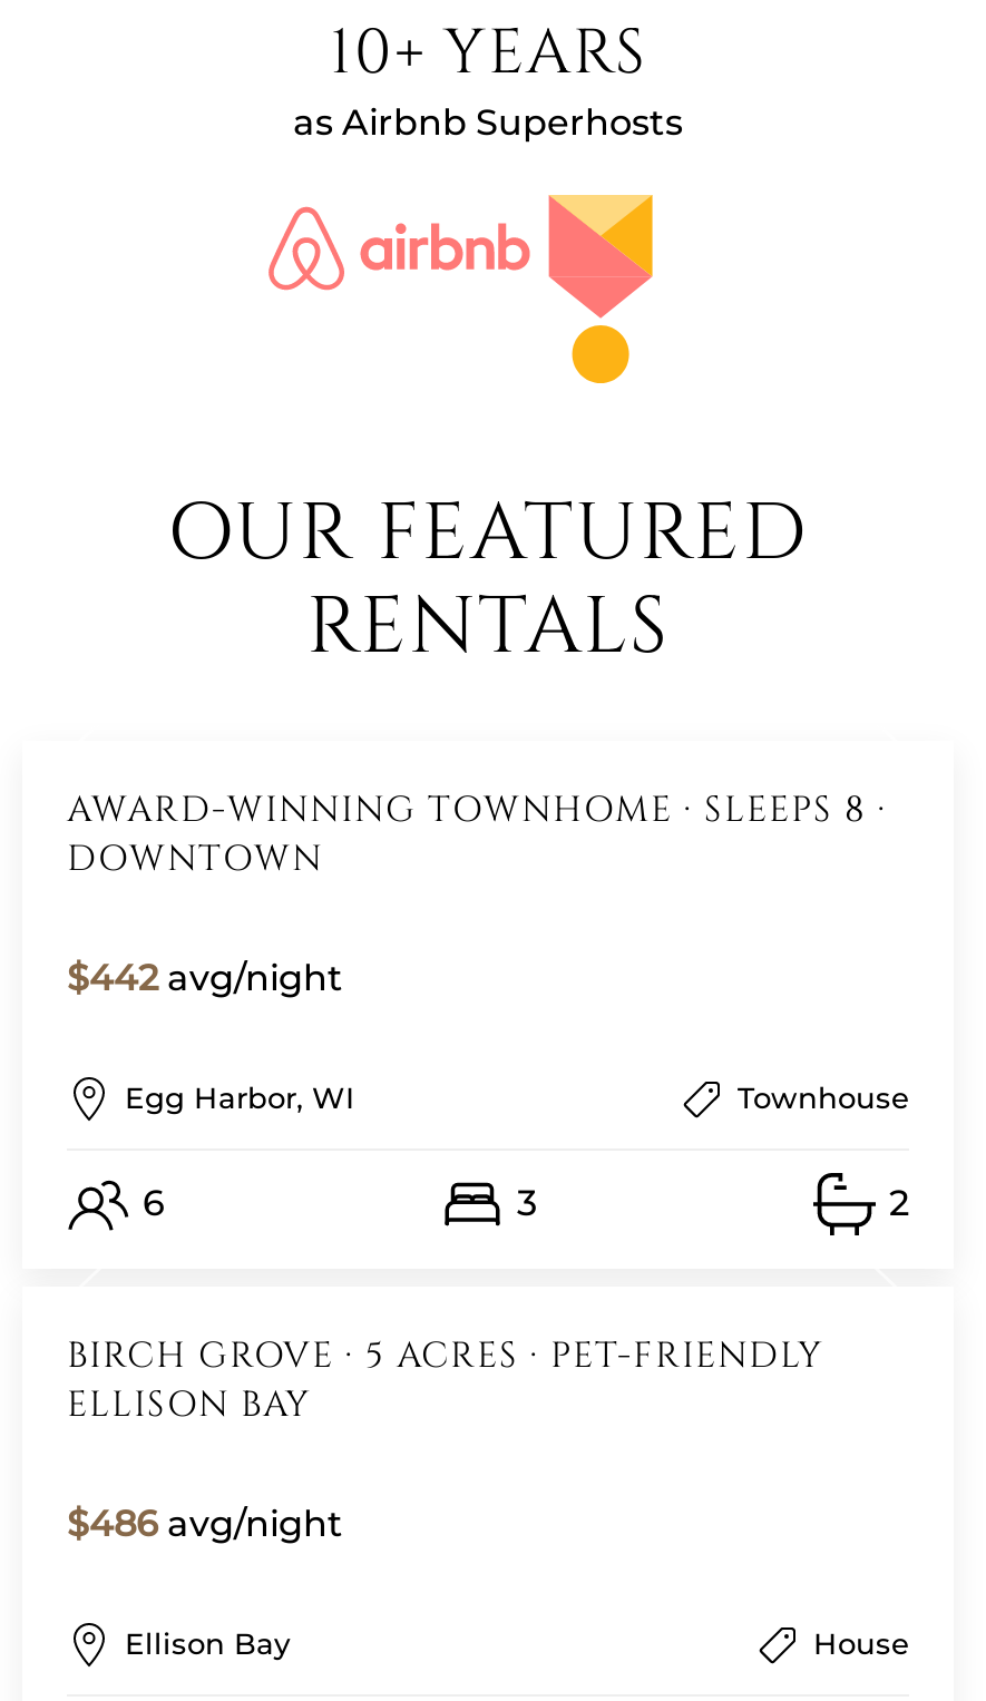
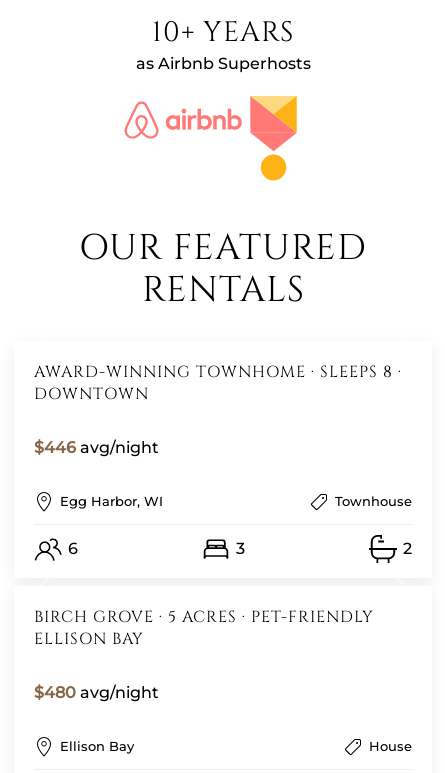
- $442 avg/night
+ $446 avg/night

- $486 avg/night
+ $480 avg/night
